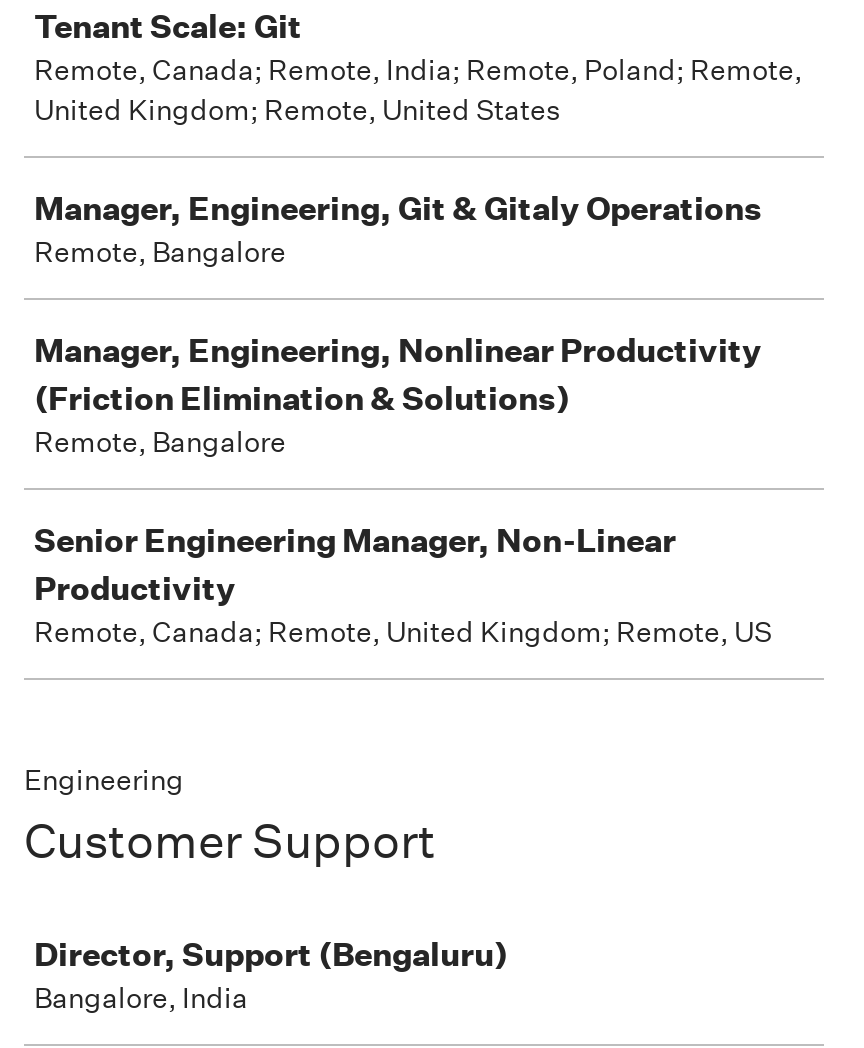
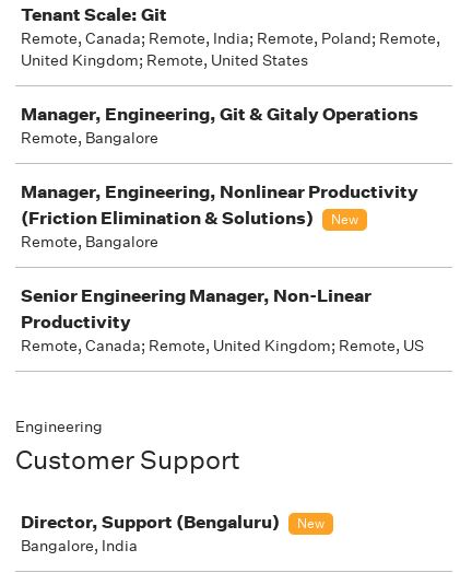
+ New

+ New
